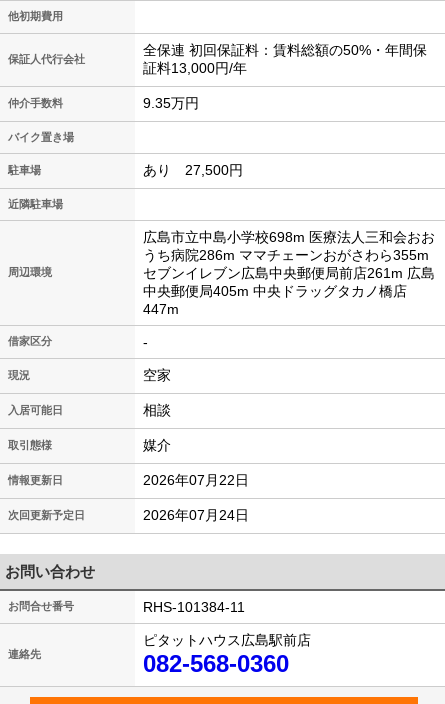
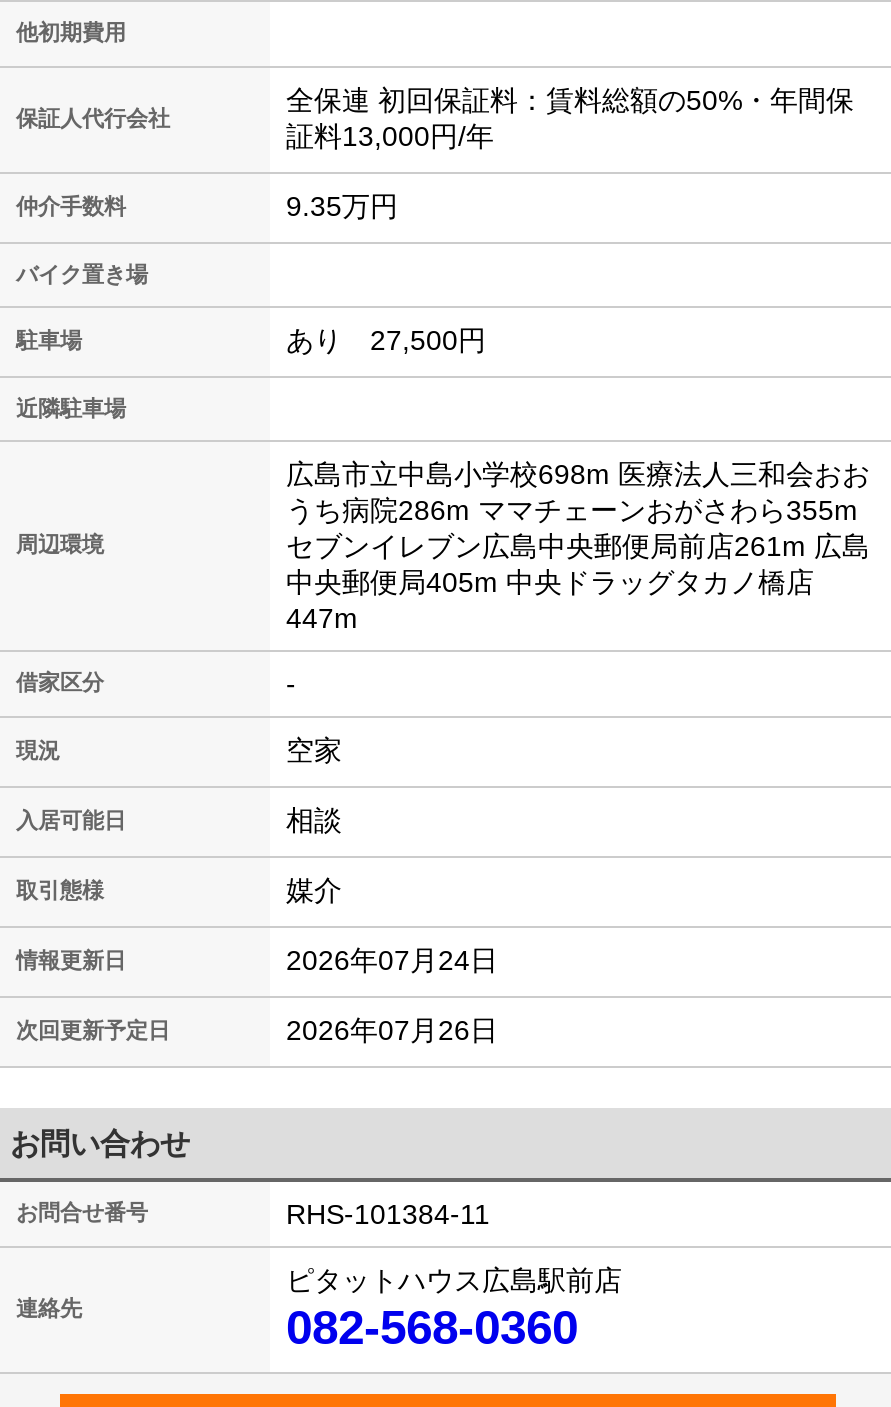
- 2026年07月22日
+ 2026年07月24日

- 2026年07月24日
+ 2026年07月26日
